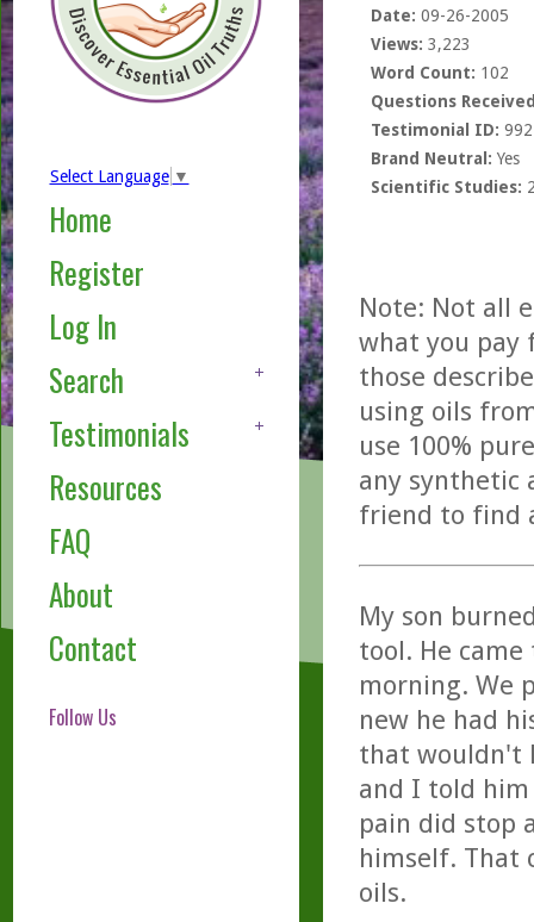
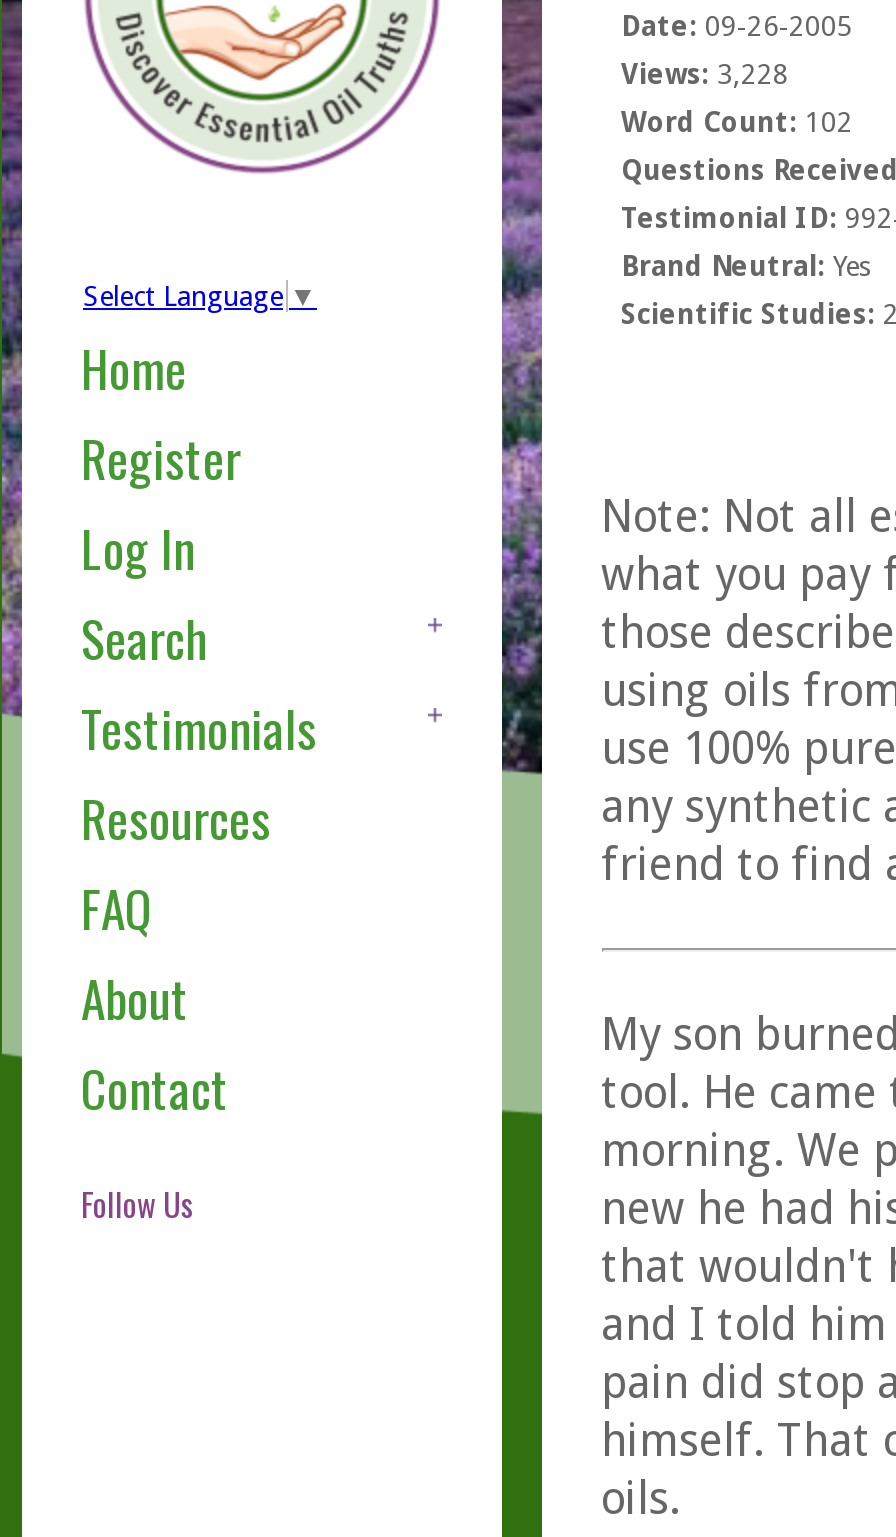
- Views: 3,223
+ Views: 3,228
